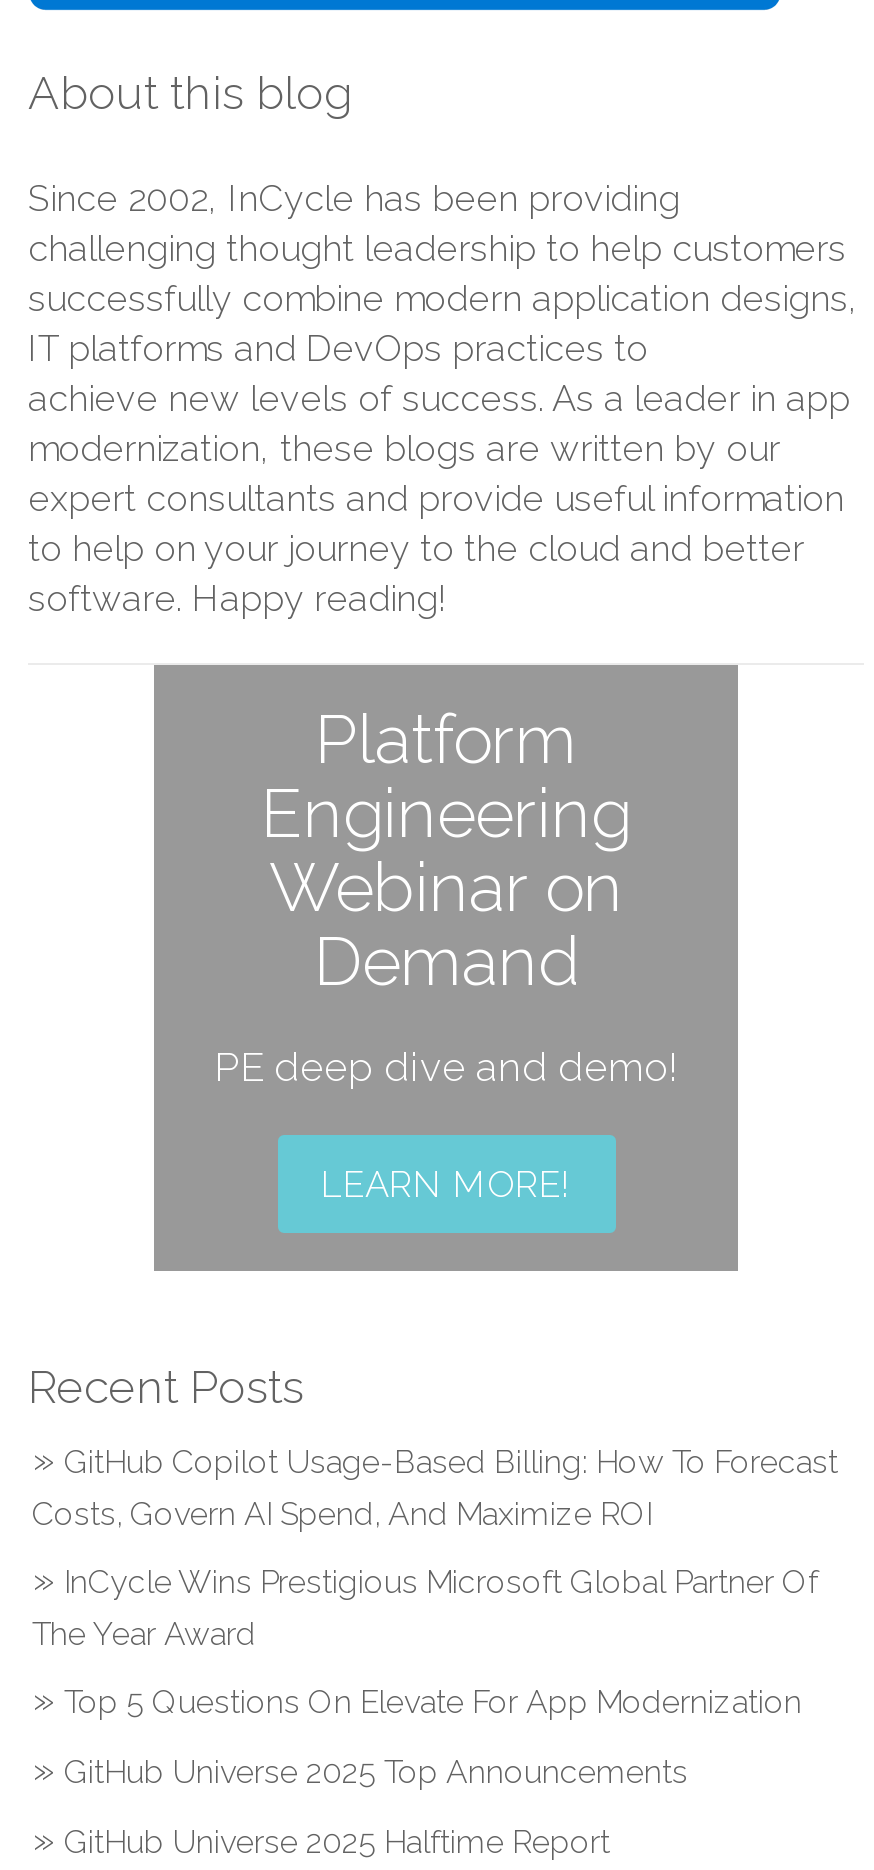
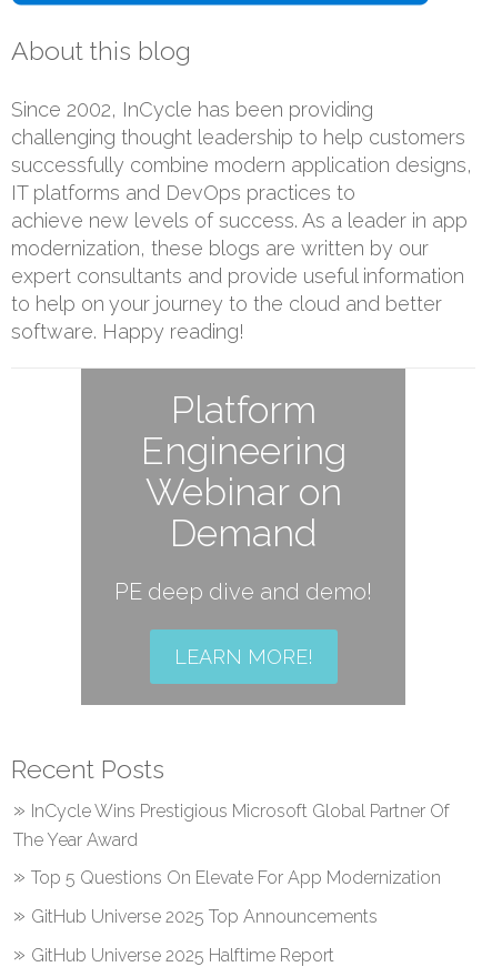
- GitHub Copilot Usage-Based Billing: How To Forecast
- Costs, Govern AI Spend, And Maximize ROI
